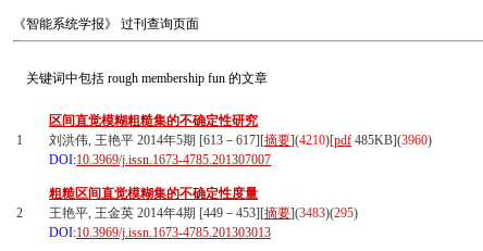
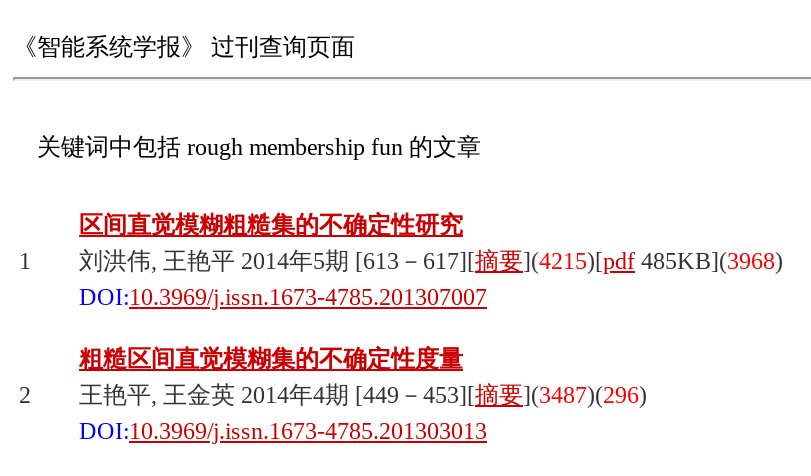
- 刘洪伟, 王艳平 2014年5期 [613－617][摘要](4210)[pdf 485KB](3960)
+ 刘洪伟, 王艳平 2014年5期 [613－617][摘要](4215)[pdf 485KB](3968)

- 王艳平, 王金英 2014年4期 [449－453][摘要](3483)(295)
+ 王艳平, 王金英 2014年4期 [449－453][摘要](3487)(296)
